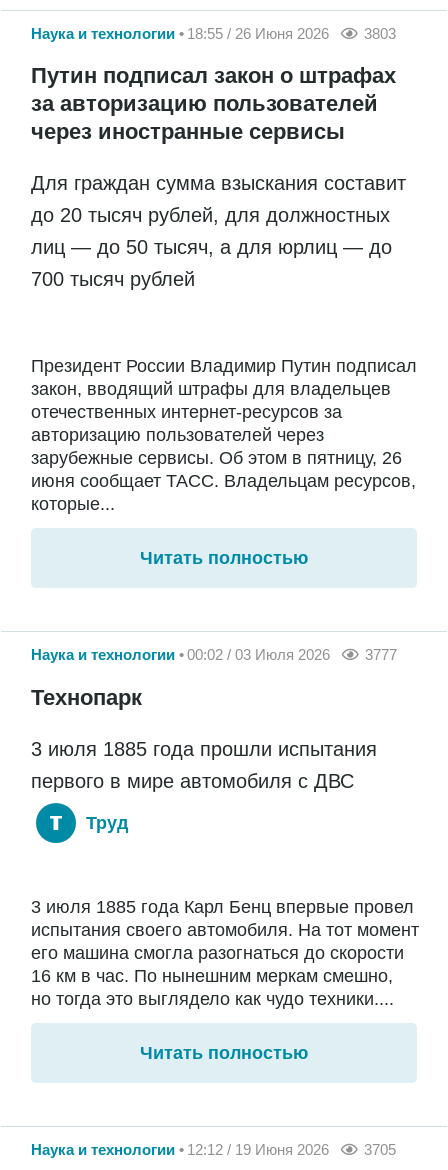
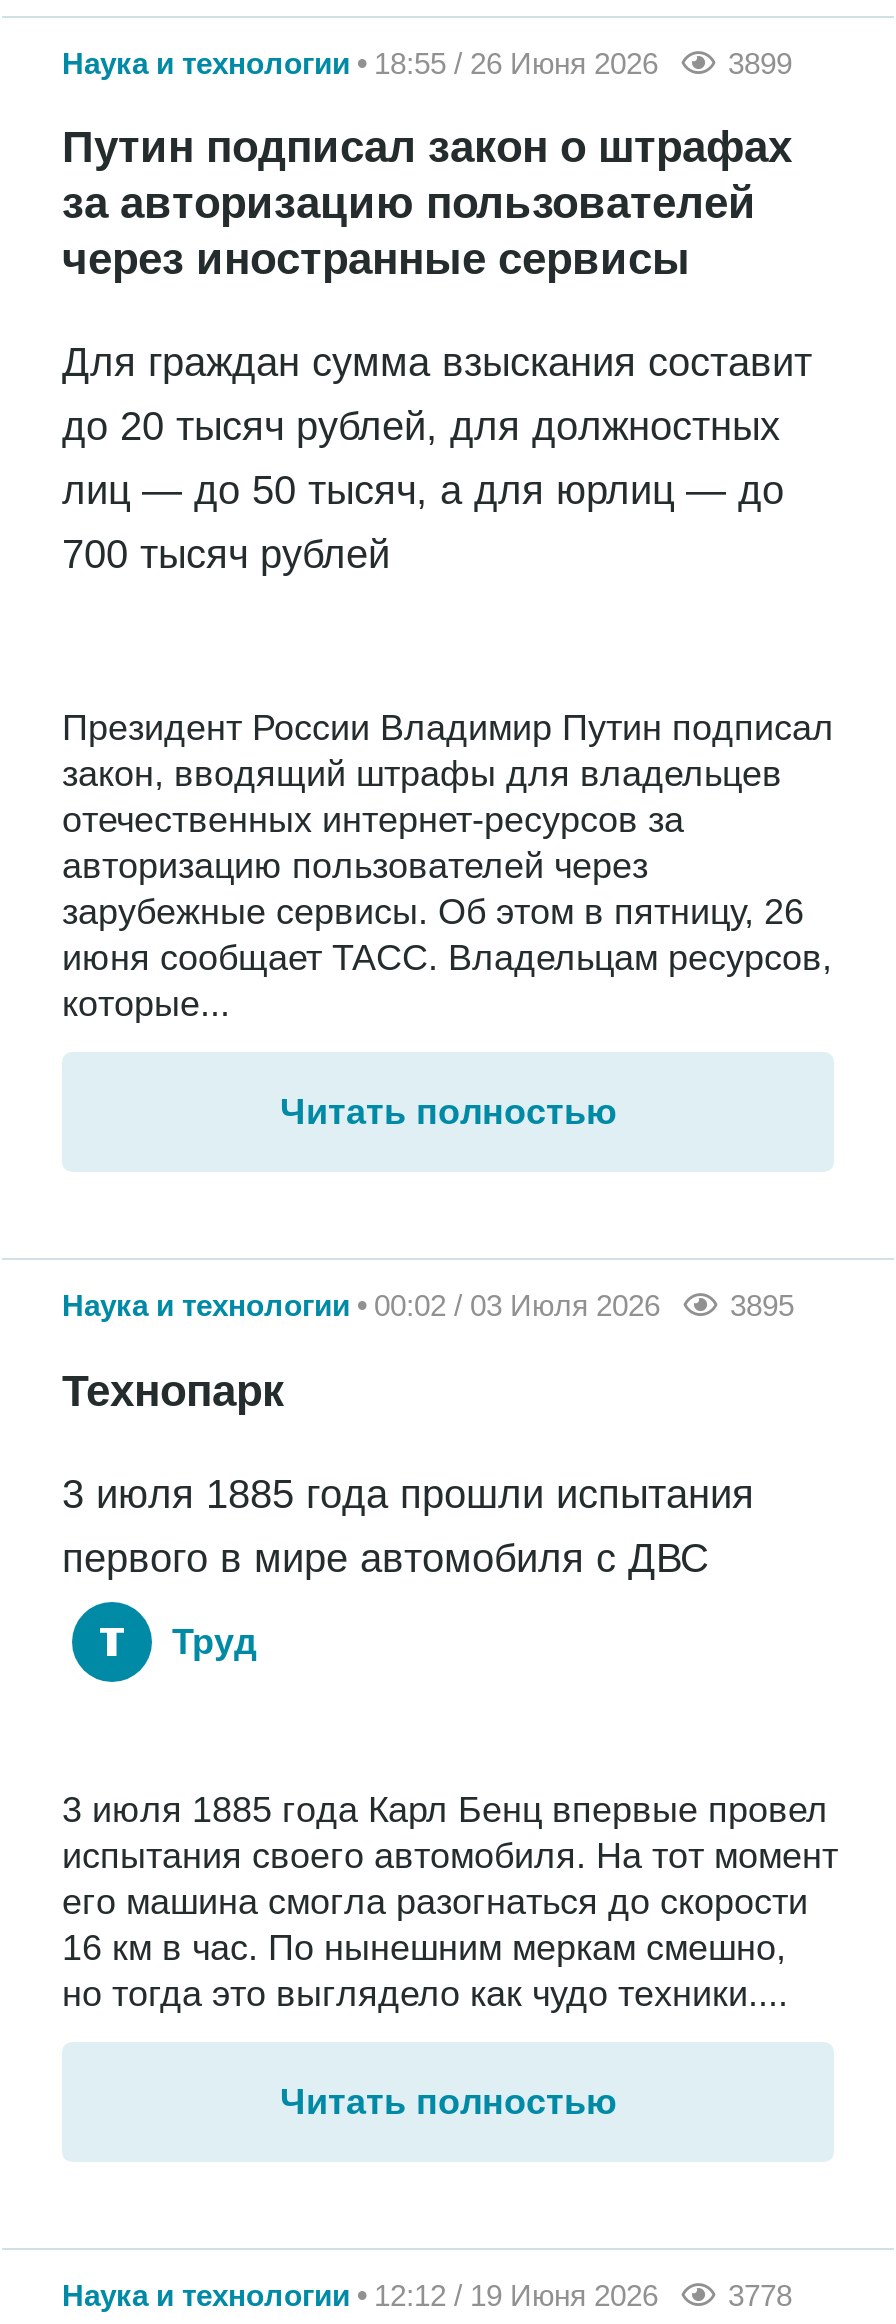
- 3803
+ 3899

- 3777
+ 3895

- 3705
+ 3778
